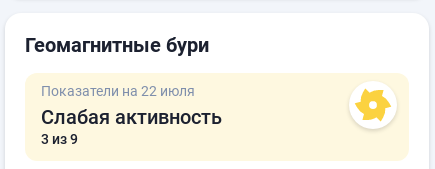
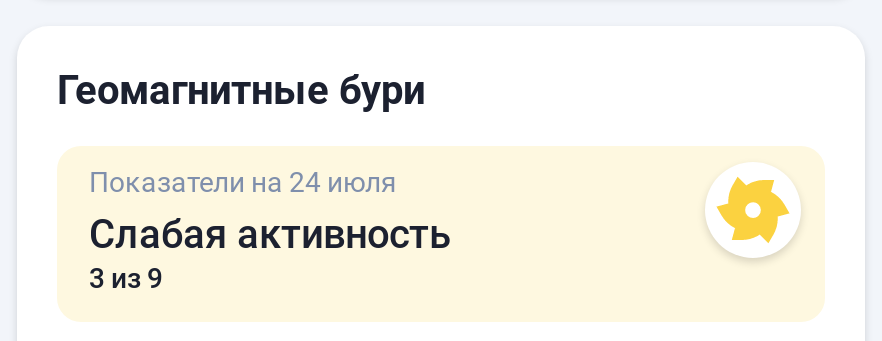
- Показатели на 22 июля
+ Показатели на 24 июля
